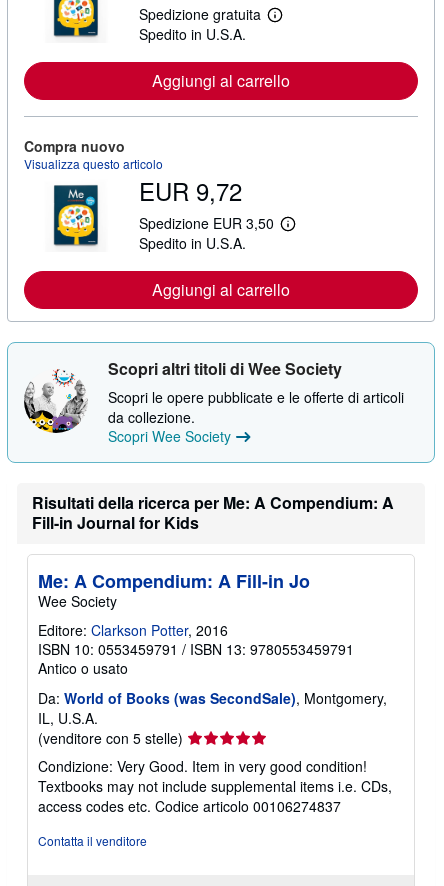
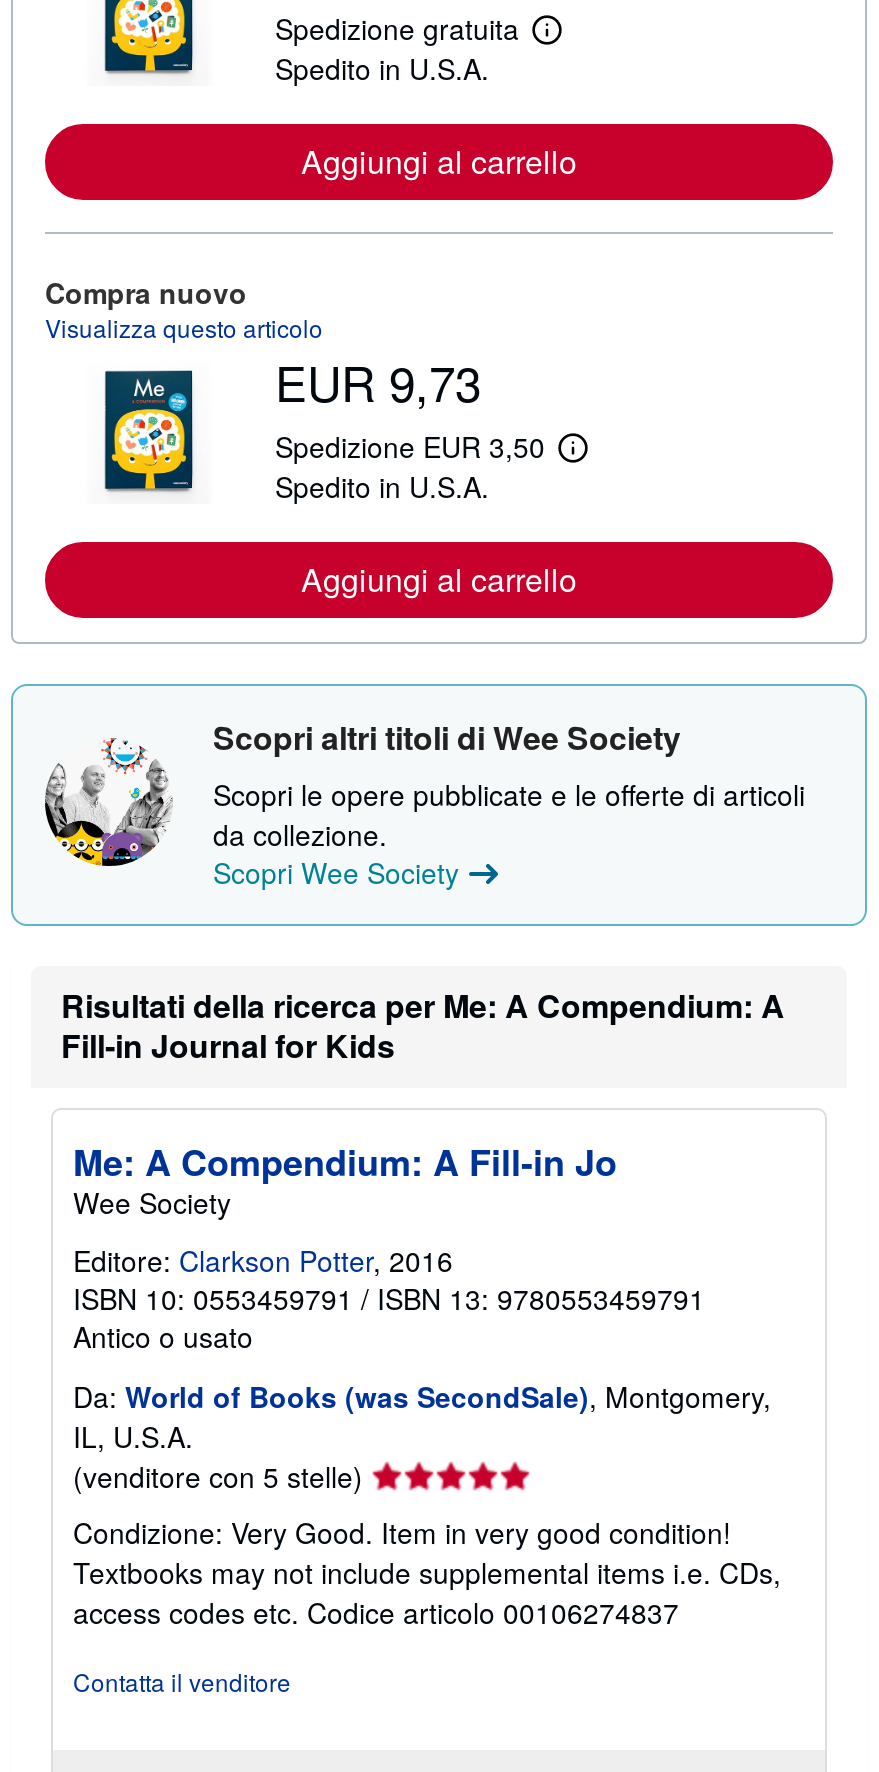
- EUR 9,72
+ EUR 9,73
